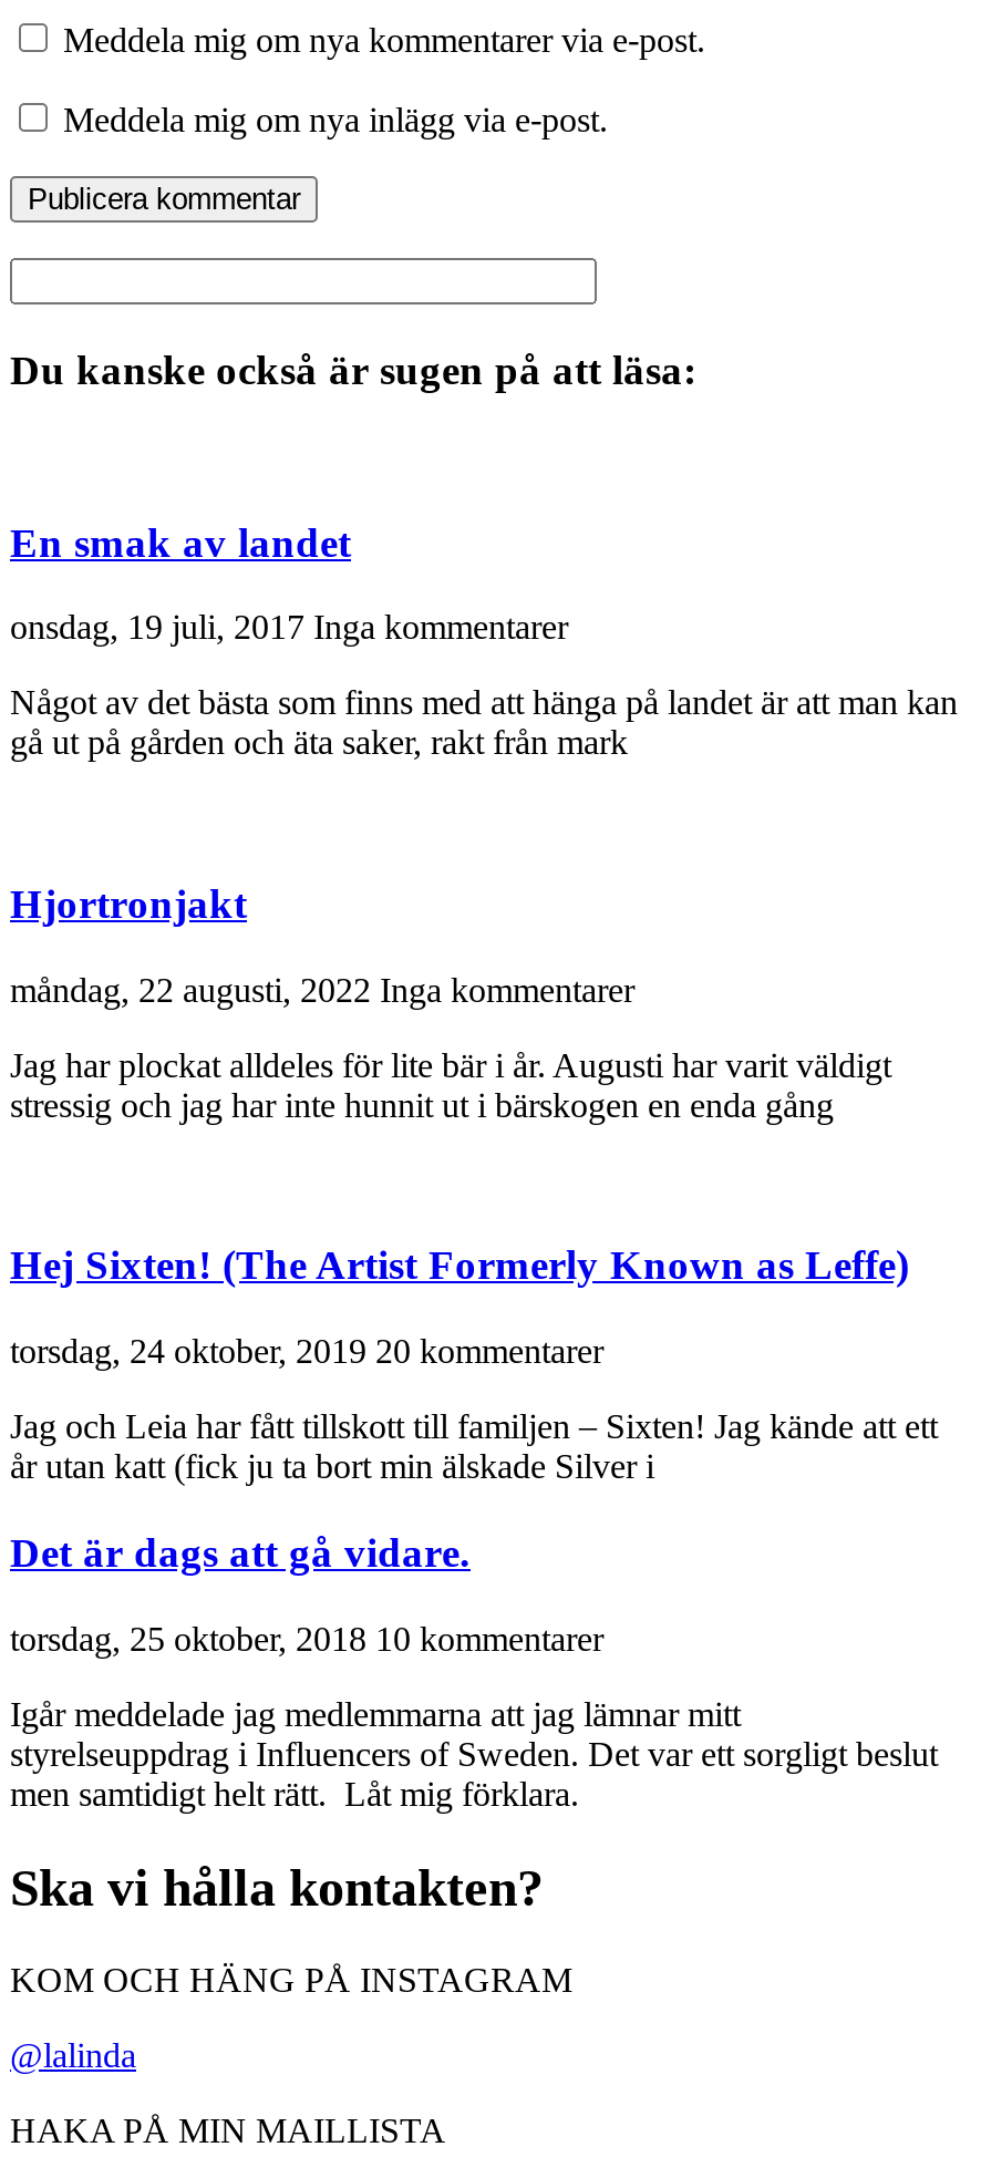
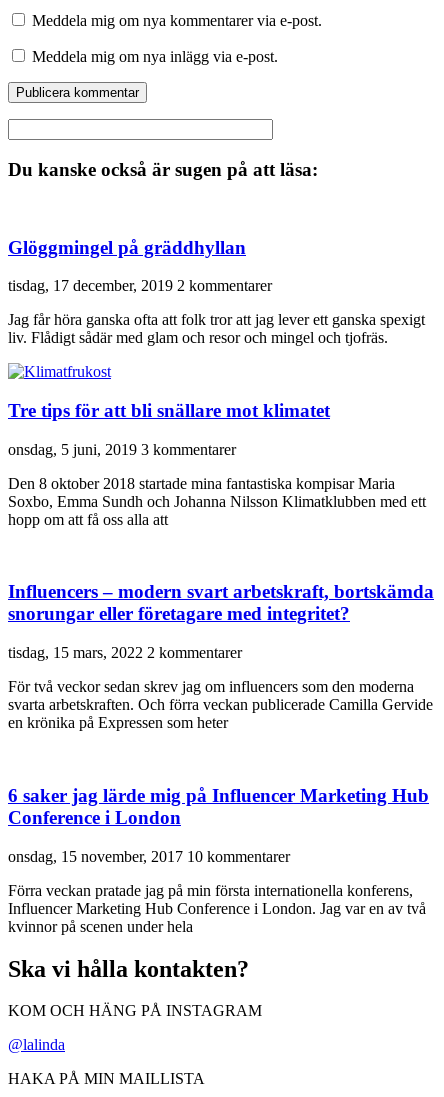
- En smak av landet
+ Glöggmingel på gräddhyllan

- onsdag, 19 juli, 2017 Inga kommentarer
+ tisdag, 17 december, 2019 2 kommentarer

- Något av det bästa som finns med att hänga på landet är att man kan
- gå ut på gården och äta saker, rakt från mark
+ Jag får höra ganska ofta att folk tror att jag lever ett ganska spexigt
+ liv. Flådigt sådär med glam och resor och mingel och tjofräs.

- Hjortronjakt
+ Tre tips för att bli snällare mot klimatet

- måndag, 22 augusti, 2022 Inga kommentarer
+ onsdag, 5 juni, 2019 3 kommentarer

- Jag har plockat alldeles för lite bär i år. Augusti har varit väldigt
- stressig och jag har inte hunnit ut i bärskogen en enda gång
+ Den 8 oktober 2018 startade mina fantastiska kompisar Maria
+ Soxbo, Emma Sundh och Johanna Nilsson Klimatklubben med ett
+ hopp om att få oss alla att

- Hej Sixten! (The Artist Formerly Known as Leffe)
+ Influencers – modern svart arbetskraft, bortskämda
+ snorungar eller företagare med integritet?

- torsdag, 24 oktober, 2019 20 kommentarer
+ tisdag, 15 mars, 2022 2 kommentarer

- Jag och Leia har fått tillskott till familjen – Sixten! Jag kände att ett
- år utan katt (fick ju ta bort min älskade Silver i
+ För två veckor sedan skrev jag om influencers som den moderna
+ svarta arbetskraften. Och förra veckan publicerade Camilla Gervide
+ en krönika på Expressen som heter

- Det är dags att gå vidare.
+ 6 saker jag lärde mig på Influencer Marketing Hub
+ Conference i London

- torsdag, 25 oktober, 2018 10 kommentarer
+ onsdag, 15 november, 2017 10 kommentarer

- Igår meddelade jag medlemmarna att jag lämnar mitt
- styrelseuppdrag i Influencers of Sweden. Det var ett sorgligt beslut
- men samtidigt helt rätt. Låt mig förklara.
+ Förra veckan pratade jag på min första internationella konferens,
+ Influencer Marketing Hub Conference i London. Jag var en av två
+ kvinnor på scenen under hela
